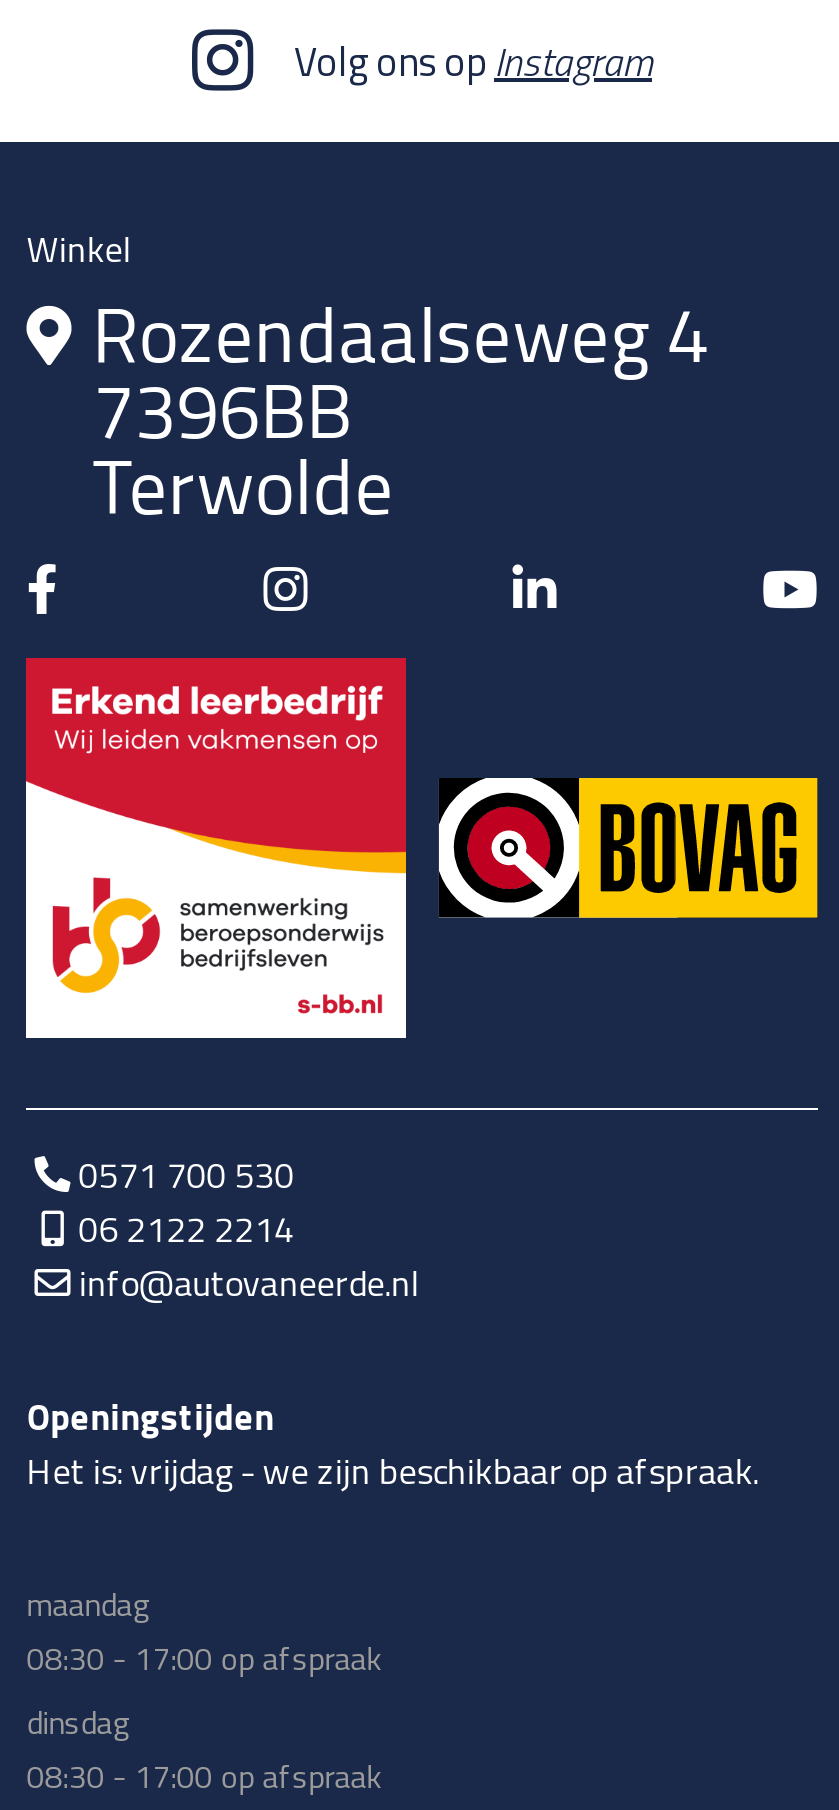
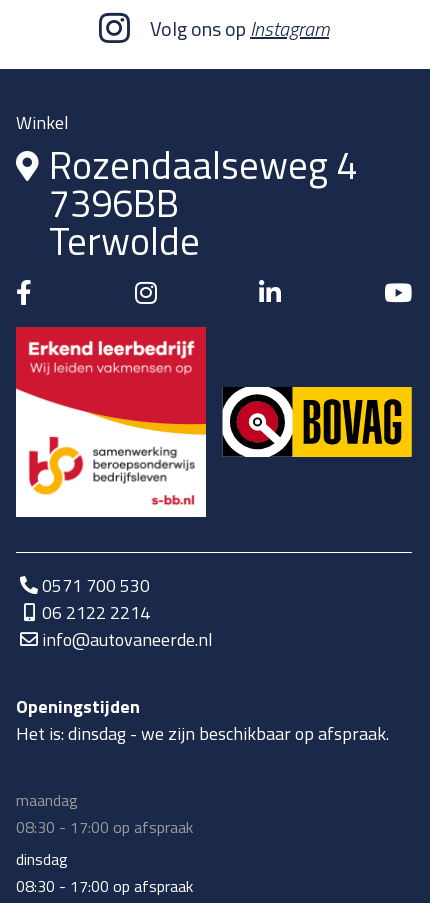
- Het is: vrijdag- we zijn beschikbaar op afspraak.
+ Het is: dinsdag- we zijn beschikbaar op afspraak.
